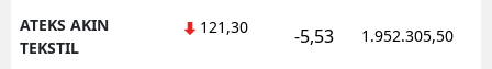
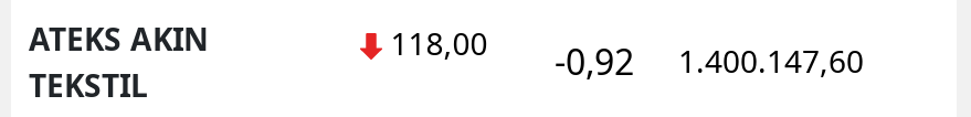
- 121,30
+ 118,00

- -5,53
+ -0,92

- 1.952.305,50
+ 1.400.147,60
